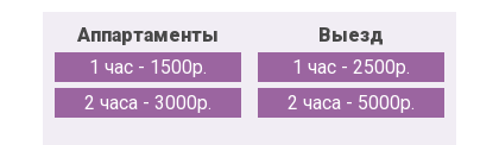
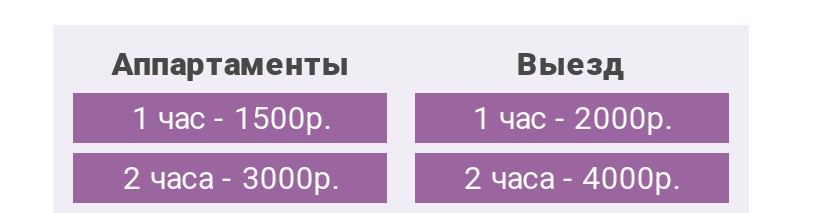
- 1 час - 2500р.
+ 1 час - 2000р.

- 2 часа - 5000р.
+ 2 часа - 4000р.
